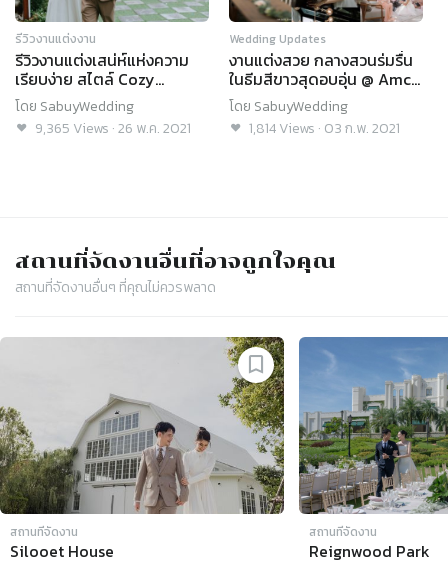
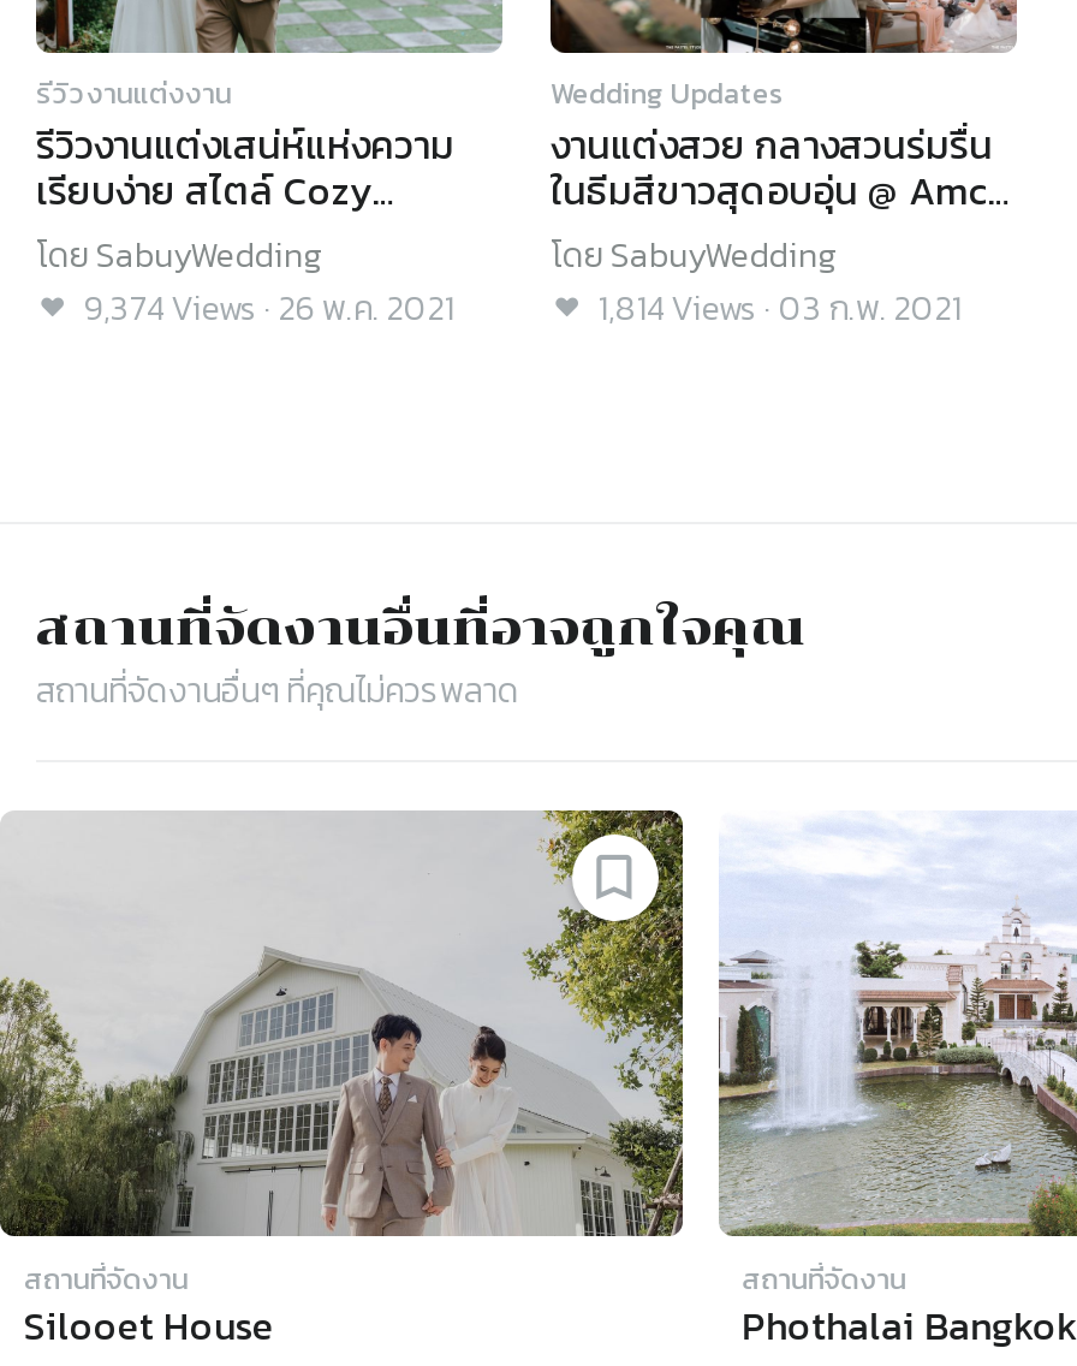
- 9,365Views · 26 พ.ค. 2021
+ 9,374Views · 26 พ.ค. 2021

- [image]
- Reignwood Park
+ [image]
+ Phothalai Bangkok
